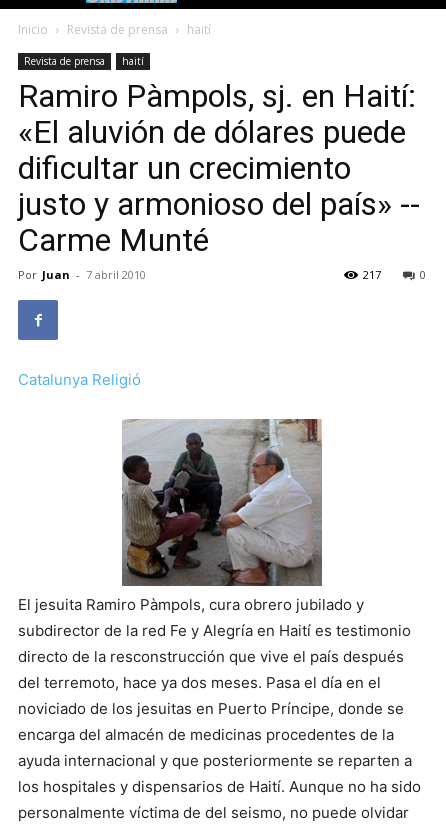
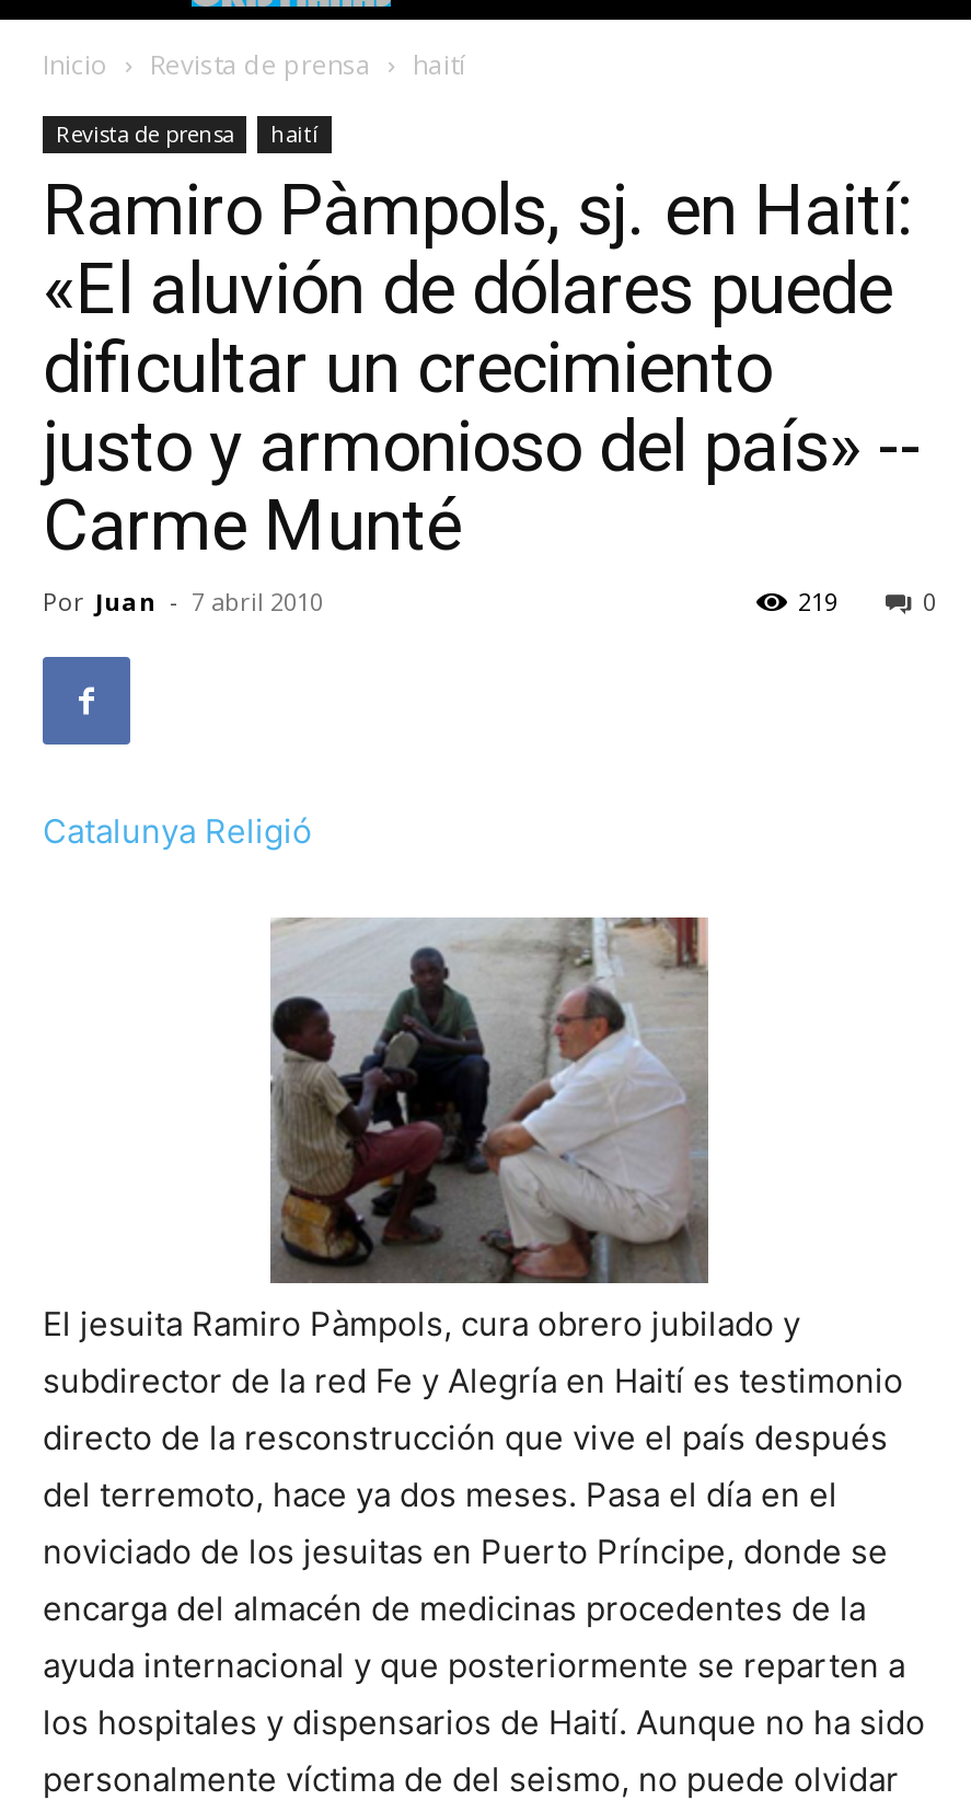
- 217
+ 219
